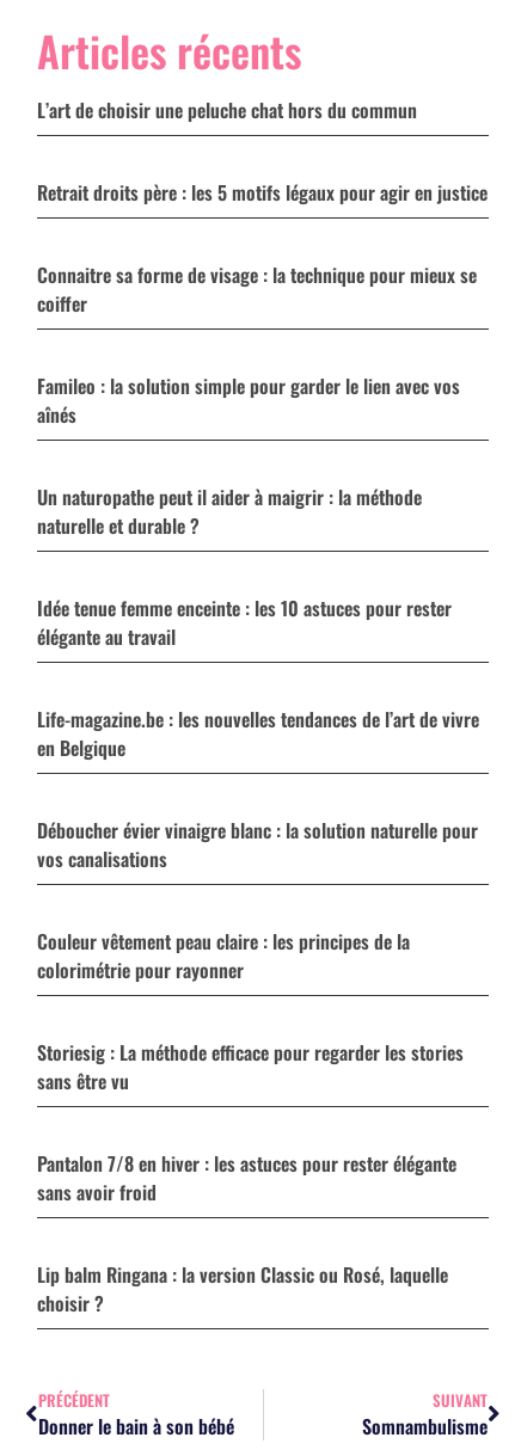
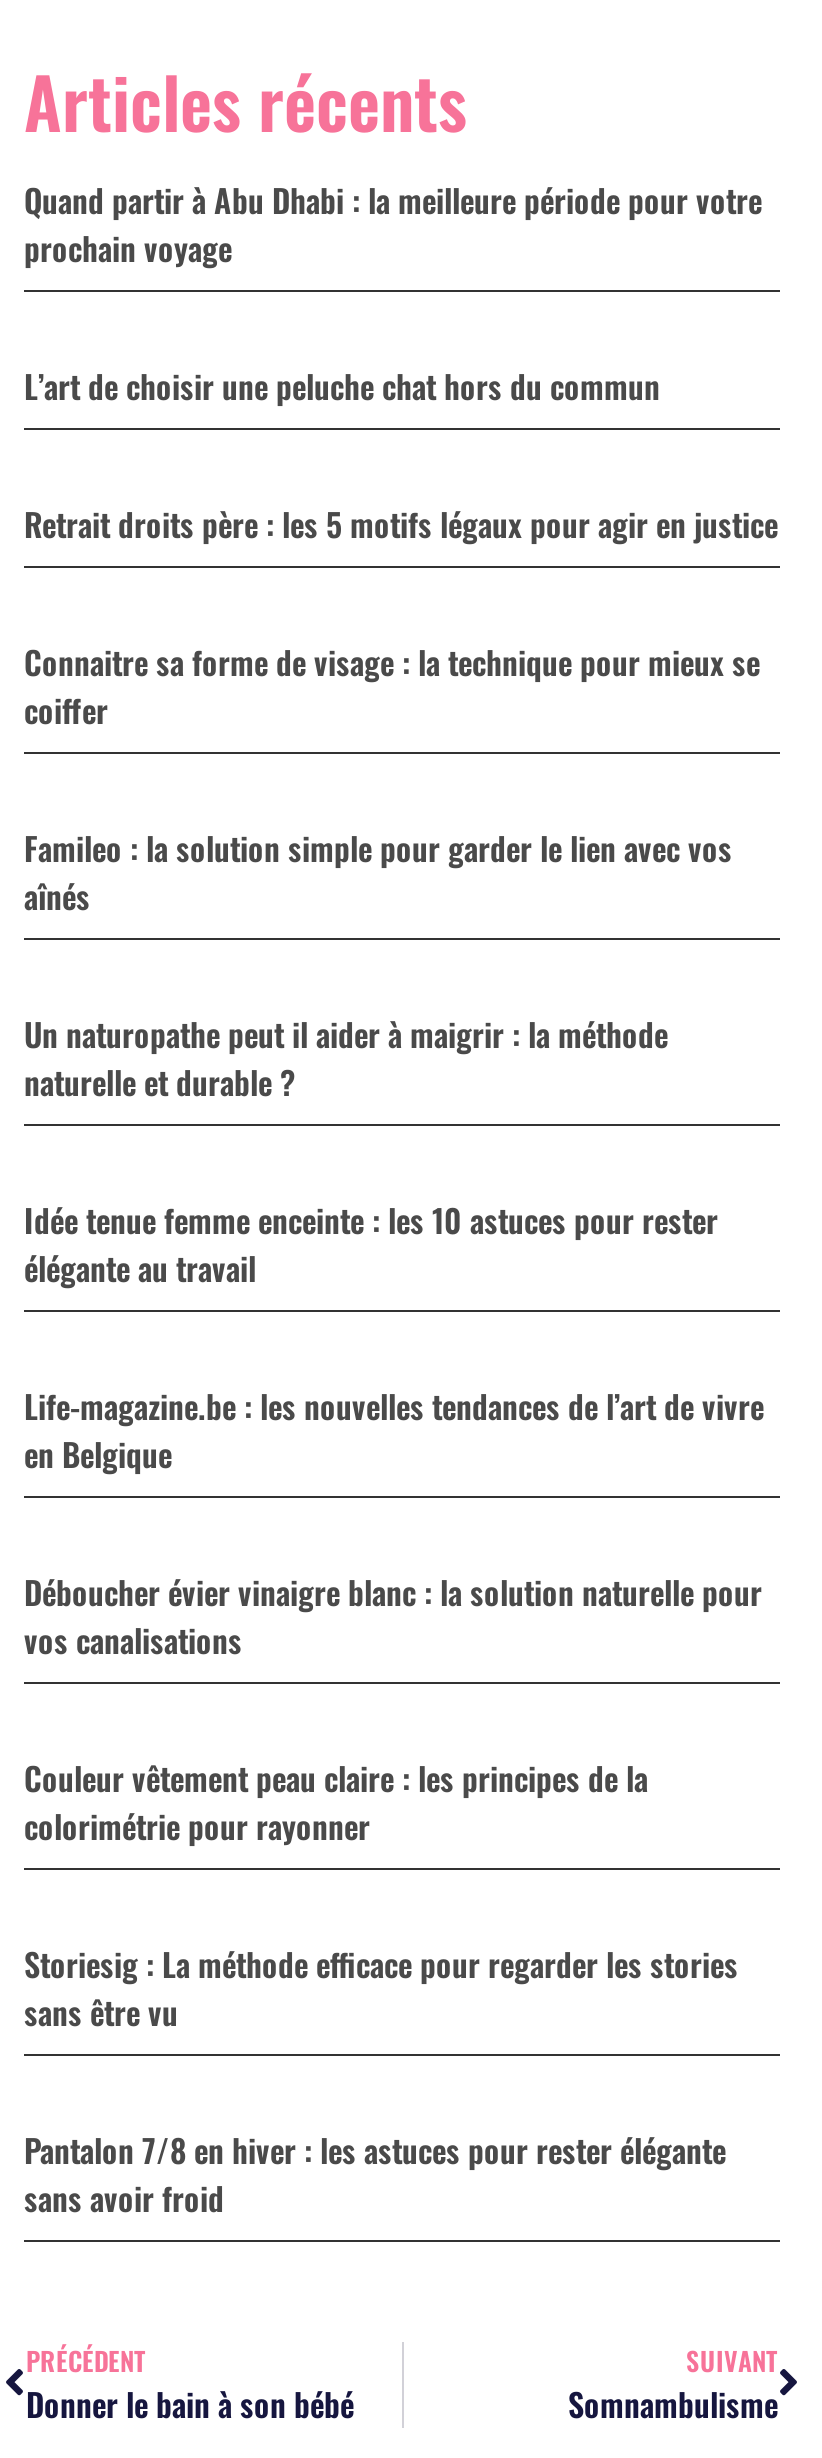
+ Quand partir à Abu Dhabi : la meilleure période pour votre
+ prochain voyage

moved down: L’art de choisir une peluche chat hors du commun | Retrait droits père : les 5 motifs légaux pour agir en justice | Connaitre sa forme de visage : la technique pour mieux se | ... | Pantalon 7/8 en hiver : les astuces pour rester élégante | sans avoir froid

- Lip balm Ringana : la version Classic ou Rosé, laquelle
- choisir ?
